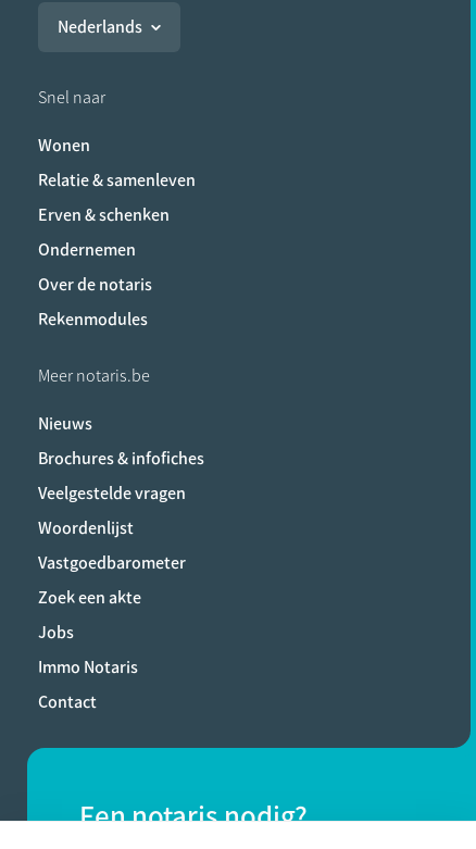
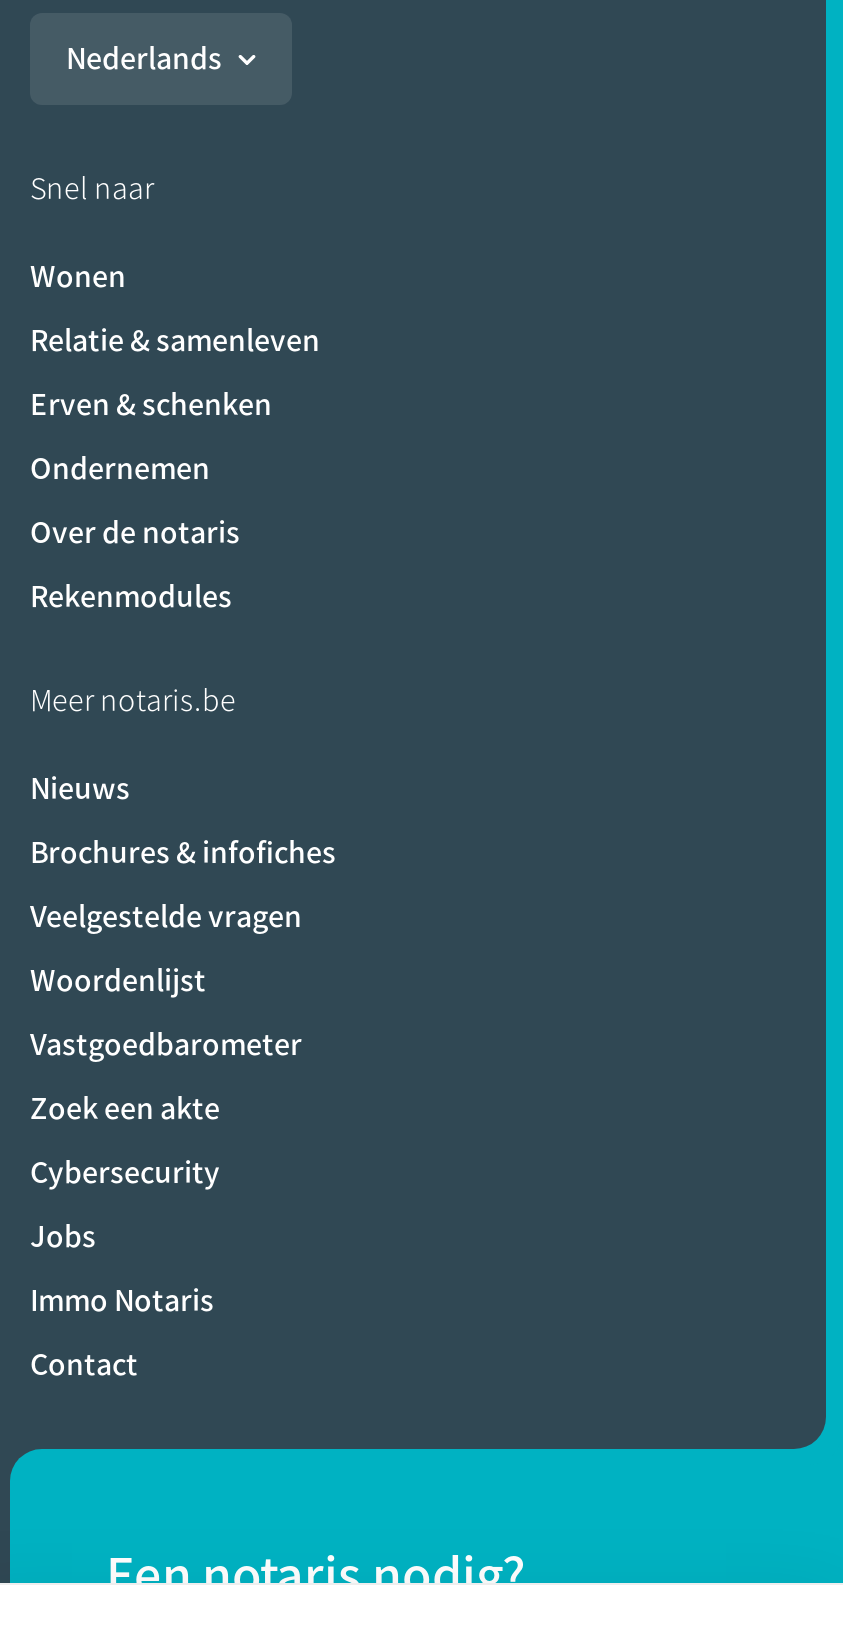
+ Cybersecurity
